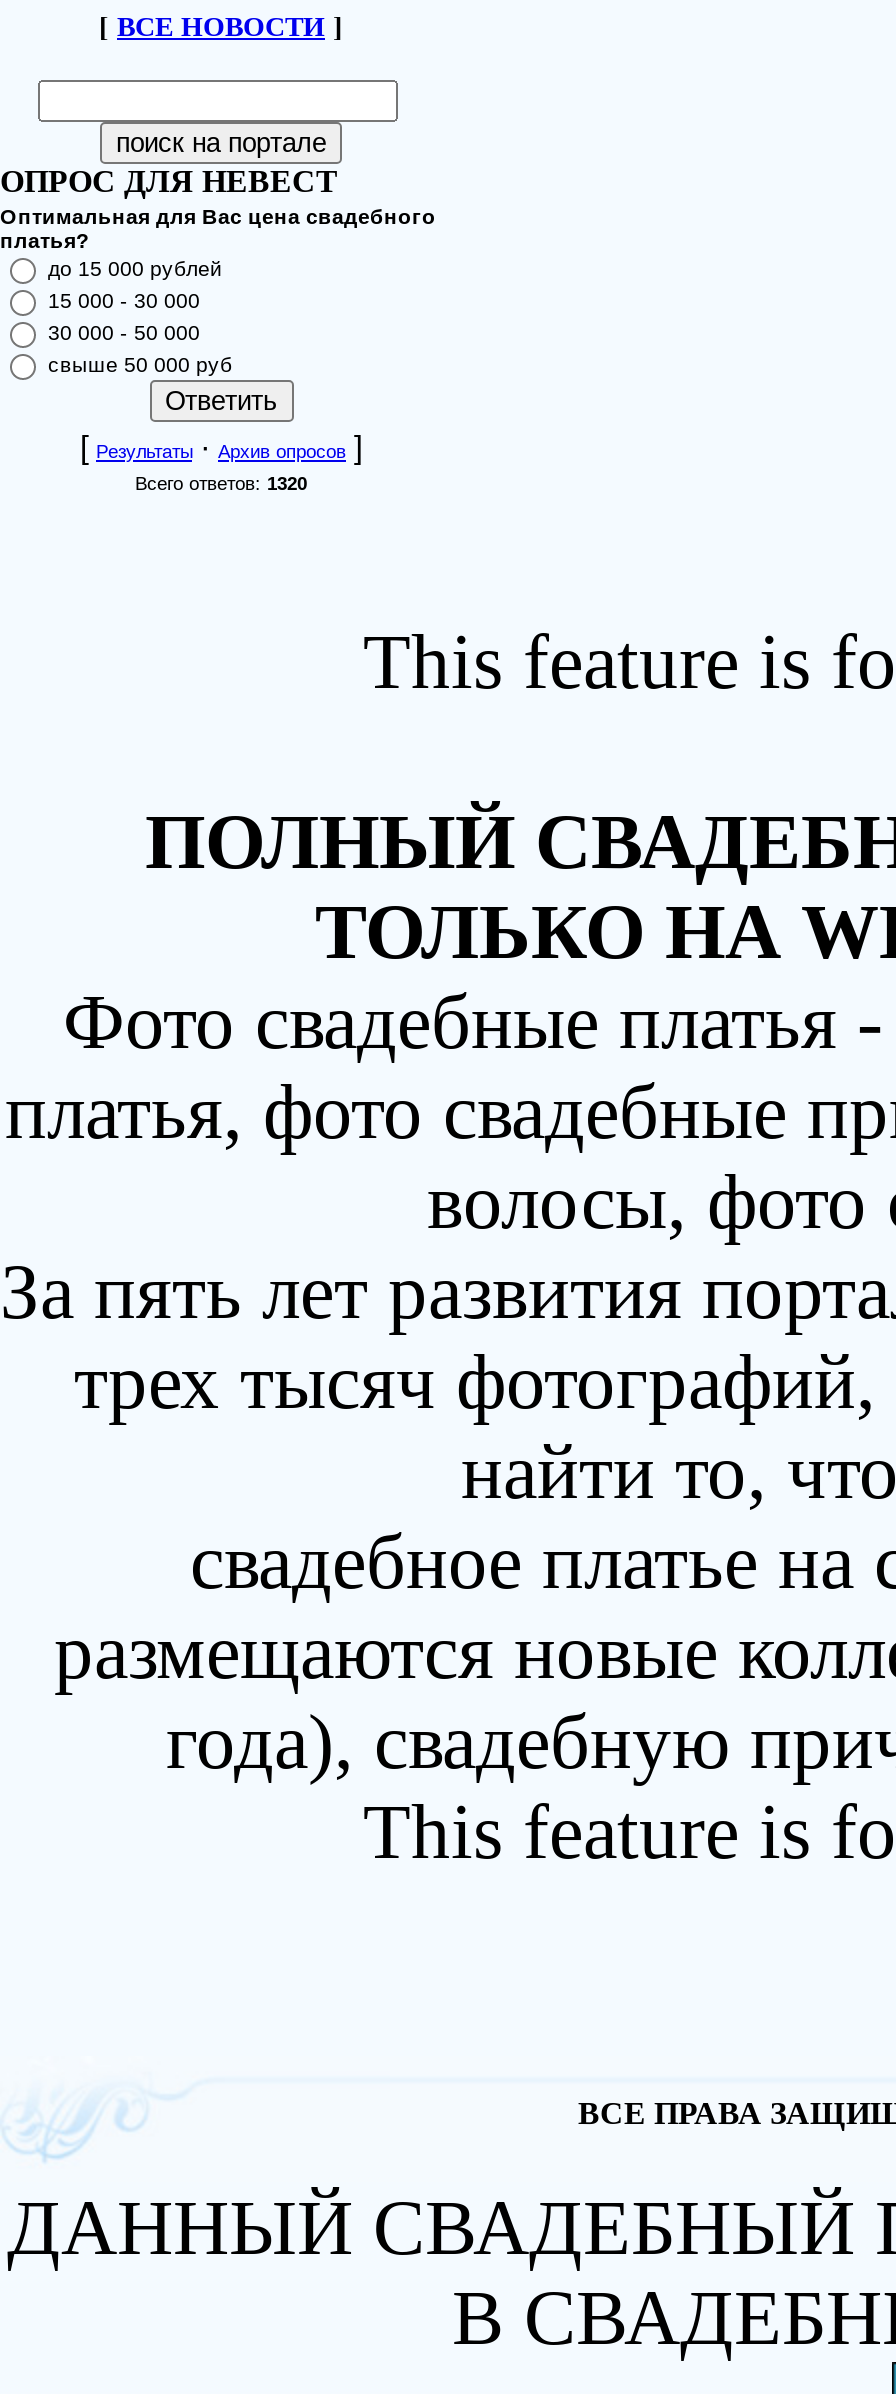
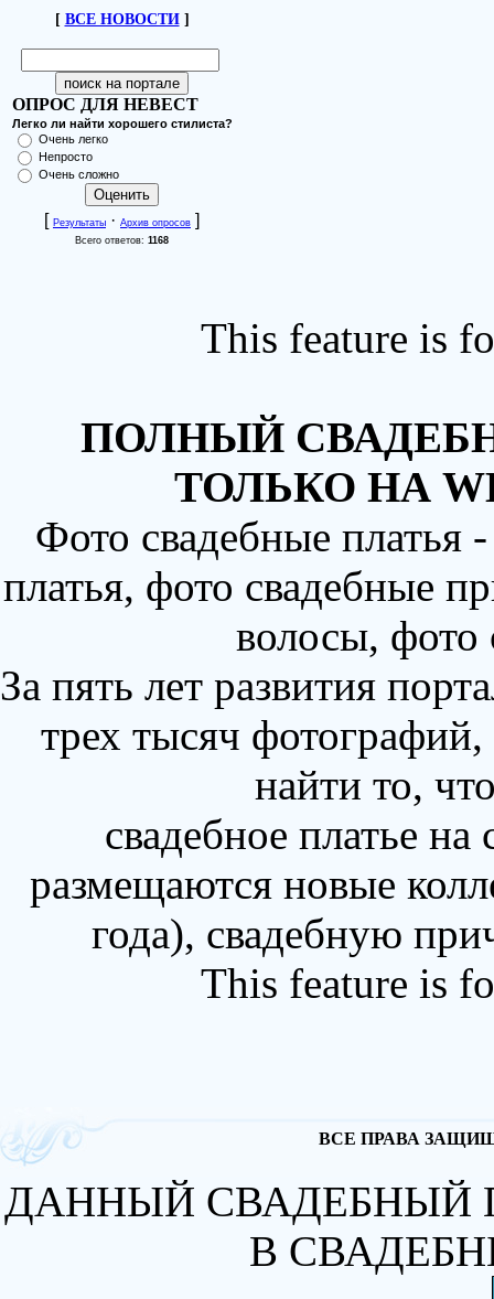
- Оптимальная для Вас цена свадебного
- платья?
- до 15 000 рублей
- 15 000 - 30 000
- 30 000 - 50 000
- свыше 50 000 руб
+ Легко ли найти хорошего стилиста?
+ Очень легко
+ Непросто
+ Очень сложно

- Всего ответов: 1320
+ Всего ответов: 1168
